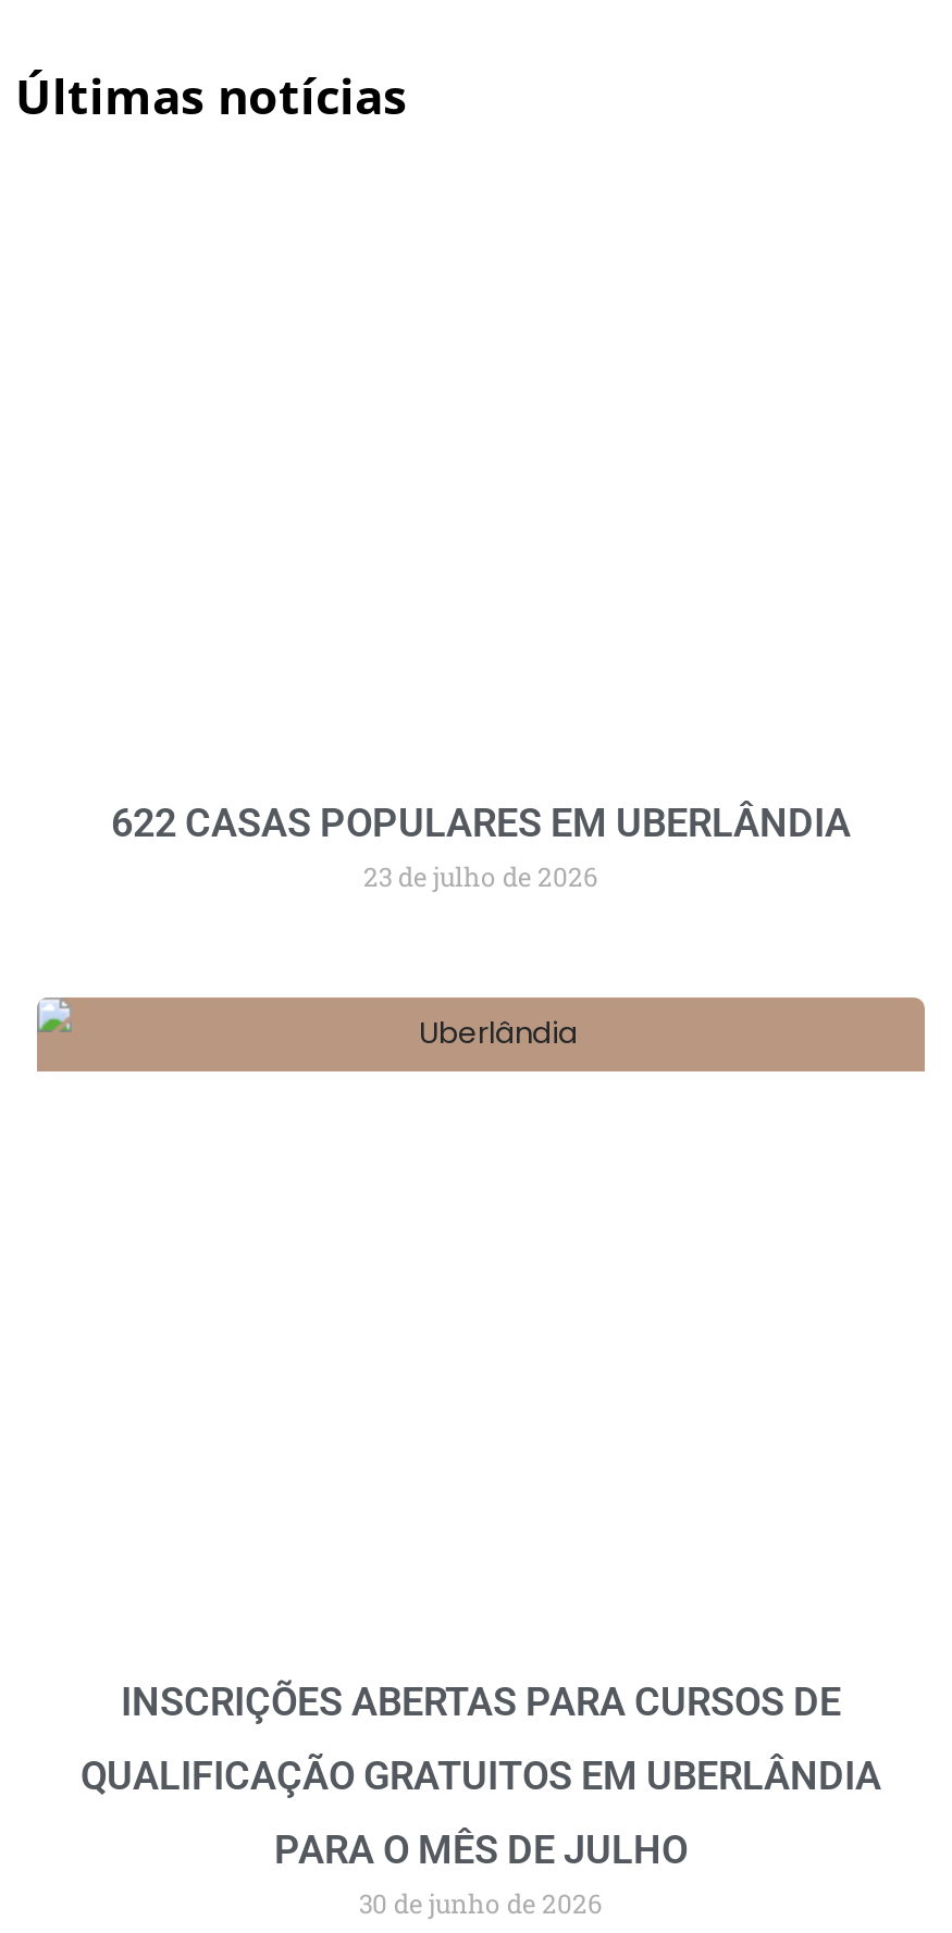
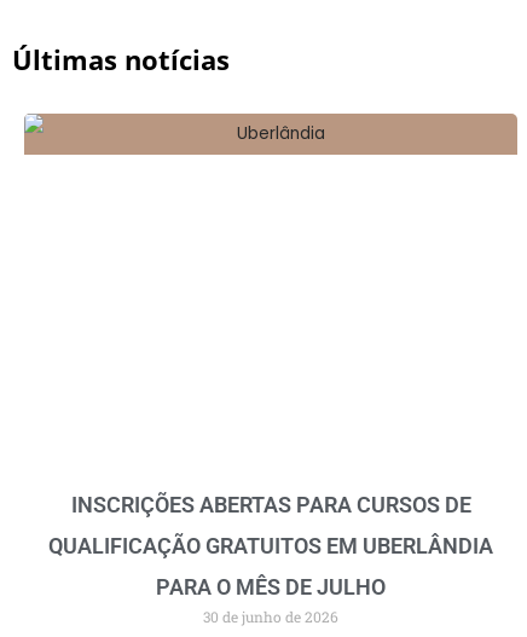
- 622 CASAS POPULARES EM UBERLÂNDIA
- 23 de julho de 2026
